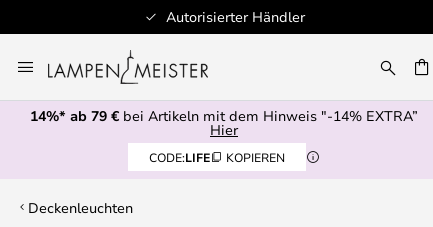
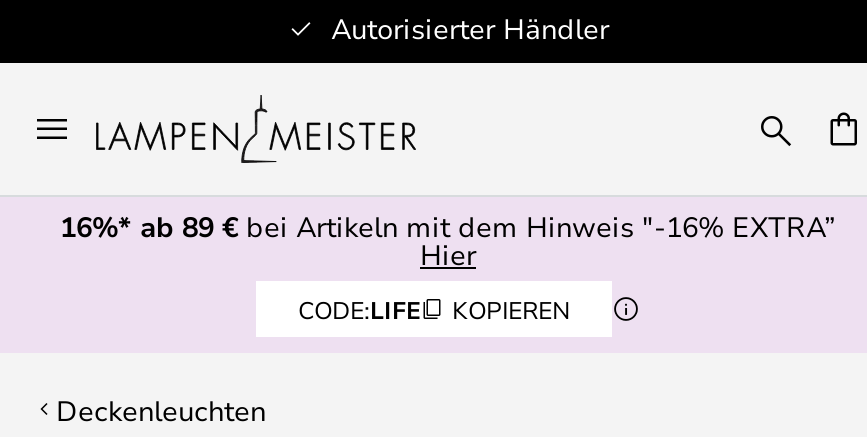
- 14%* ab 79 €bei Artikeln mit dem Hinweis "-14% EXTRA”
+ 16%* ab 89 €bei Artikeln mit dem Hinweis "-16% EXTRA”
